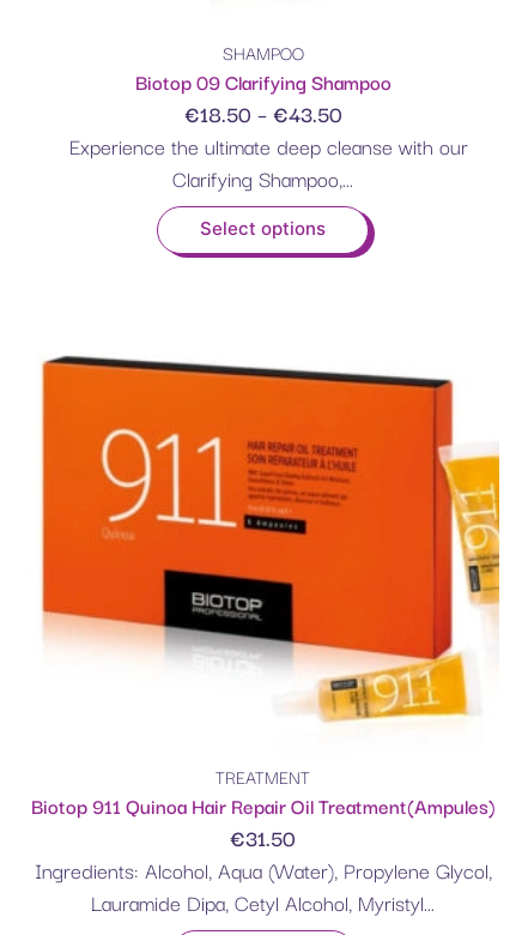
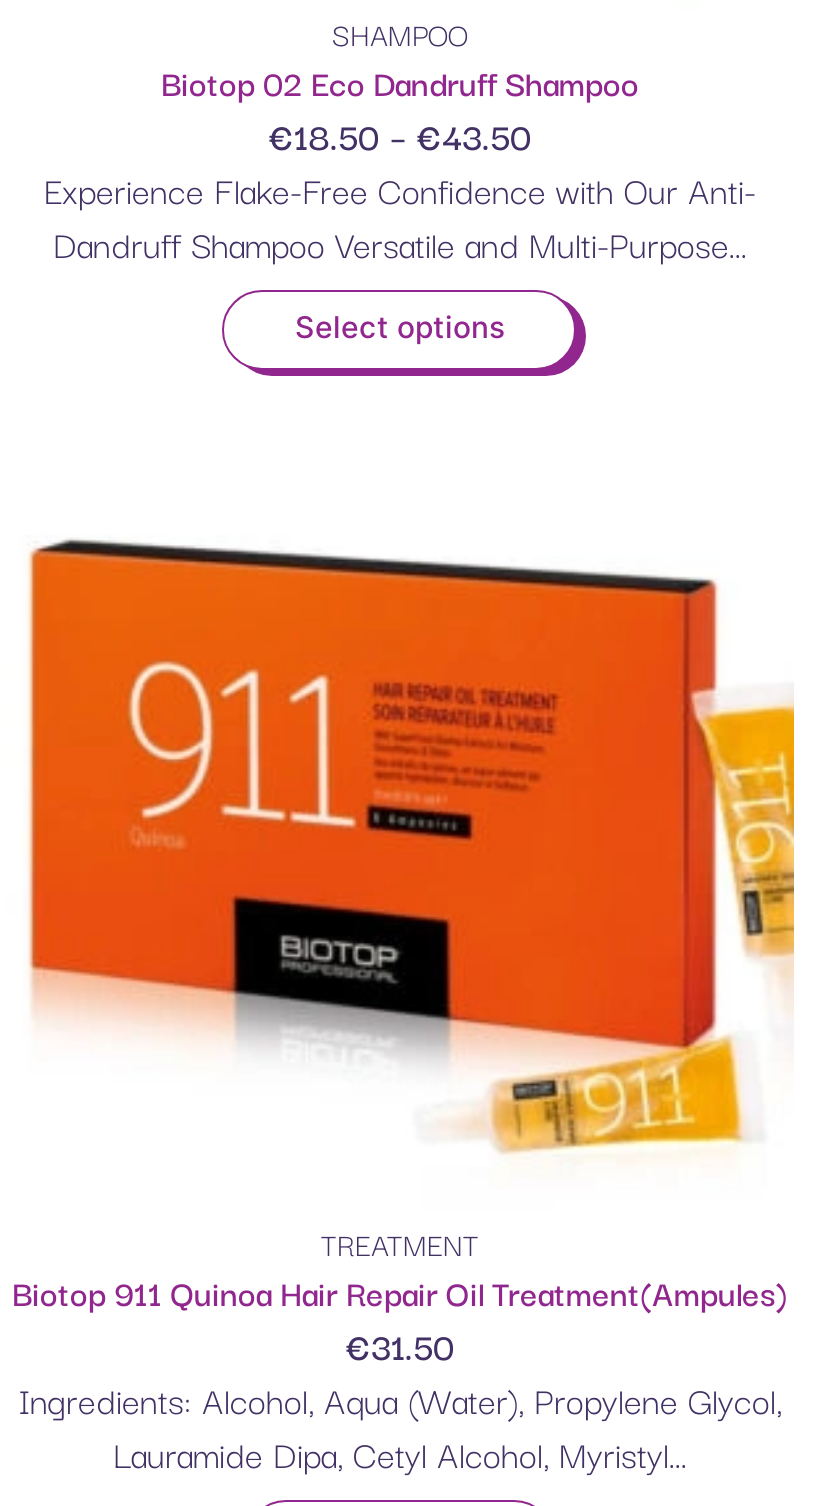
- Biotop 09 Clarifying Shampoo
+ Biotop 02 Eco Dandruff Shampoo

- Experience the ultimate deep cleanse with our
- Clarifying Shampoo,...
+ Experience Flake-Free Confidence with Our Anti-
+ Dandruff Shampoo Versatile and Multi-Purpose...
